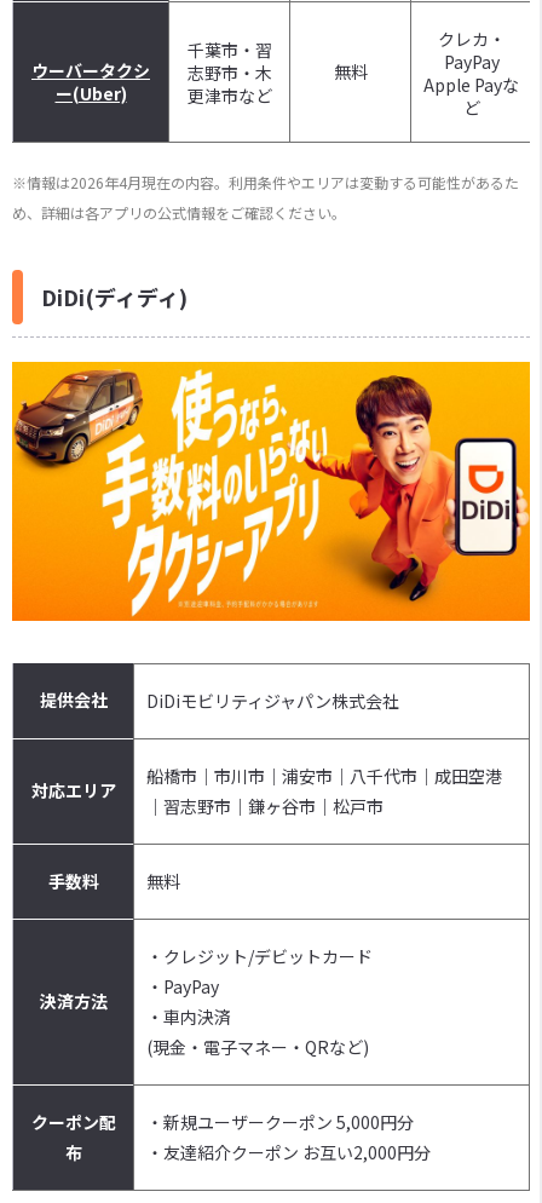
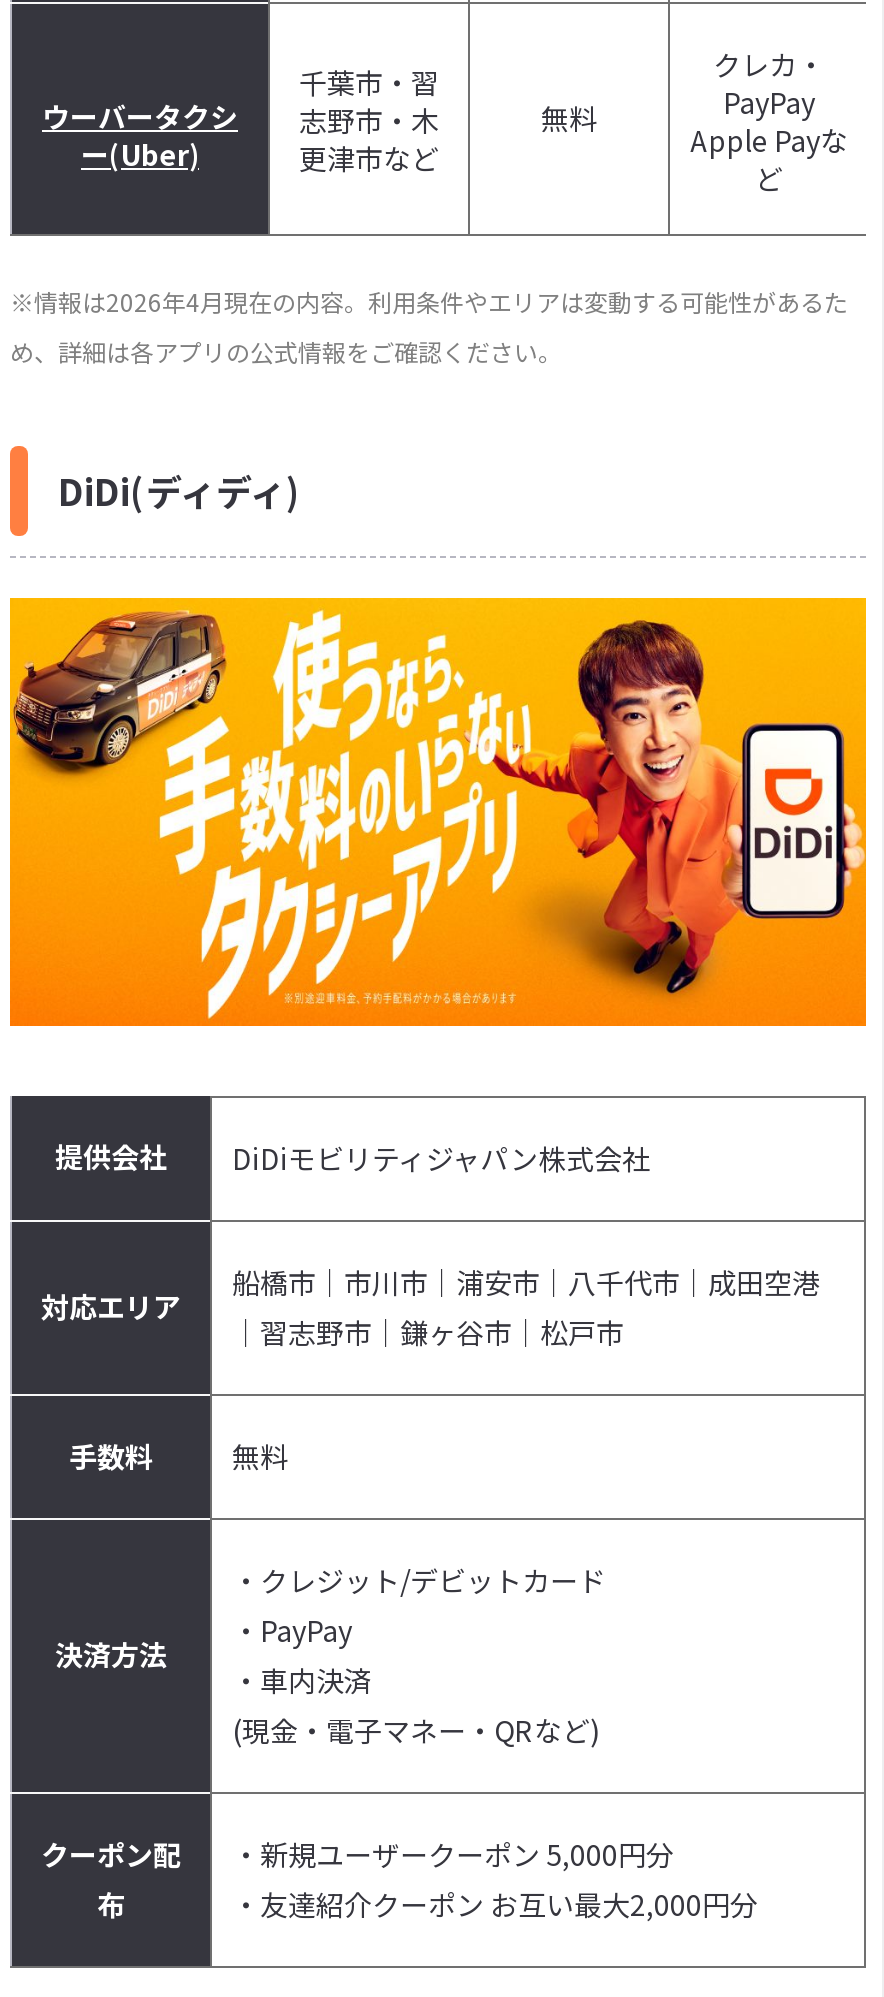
- ・友達紹介クーポン お互い2,000円分
+ ・友達紹介クーポン お互い最大2,000円分
